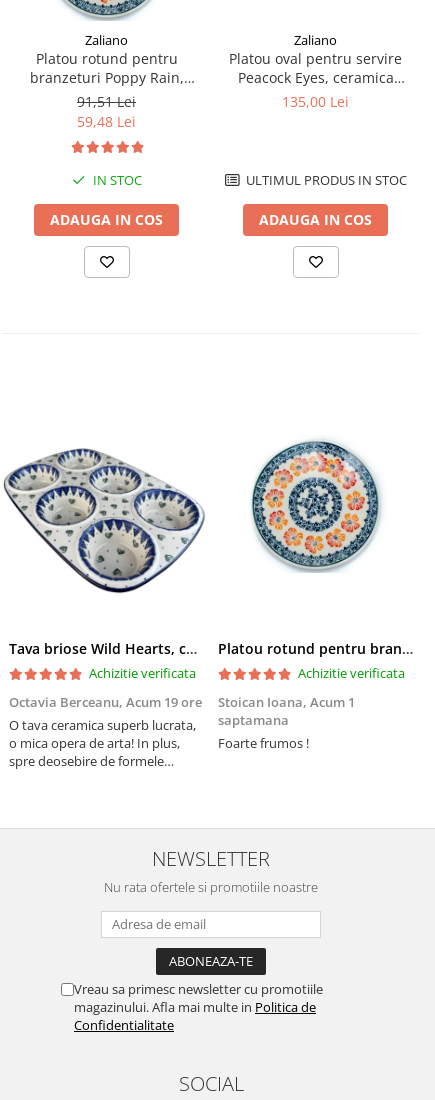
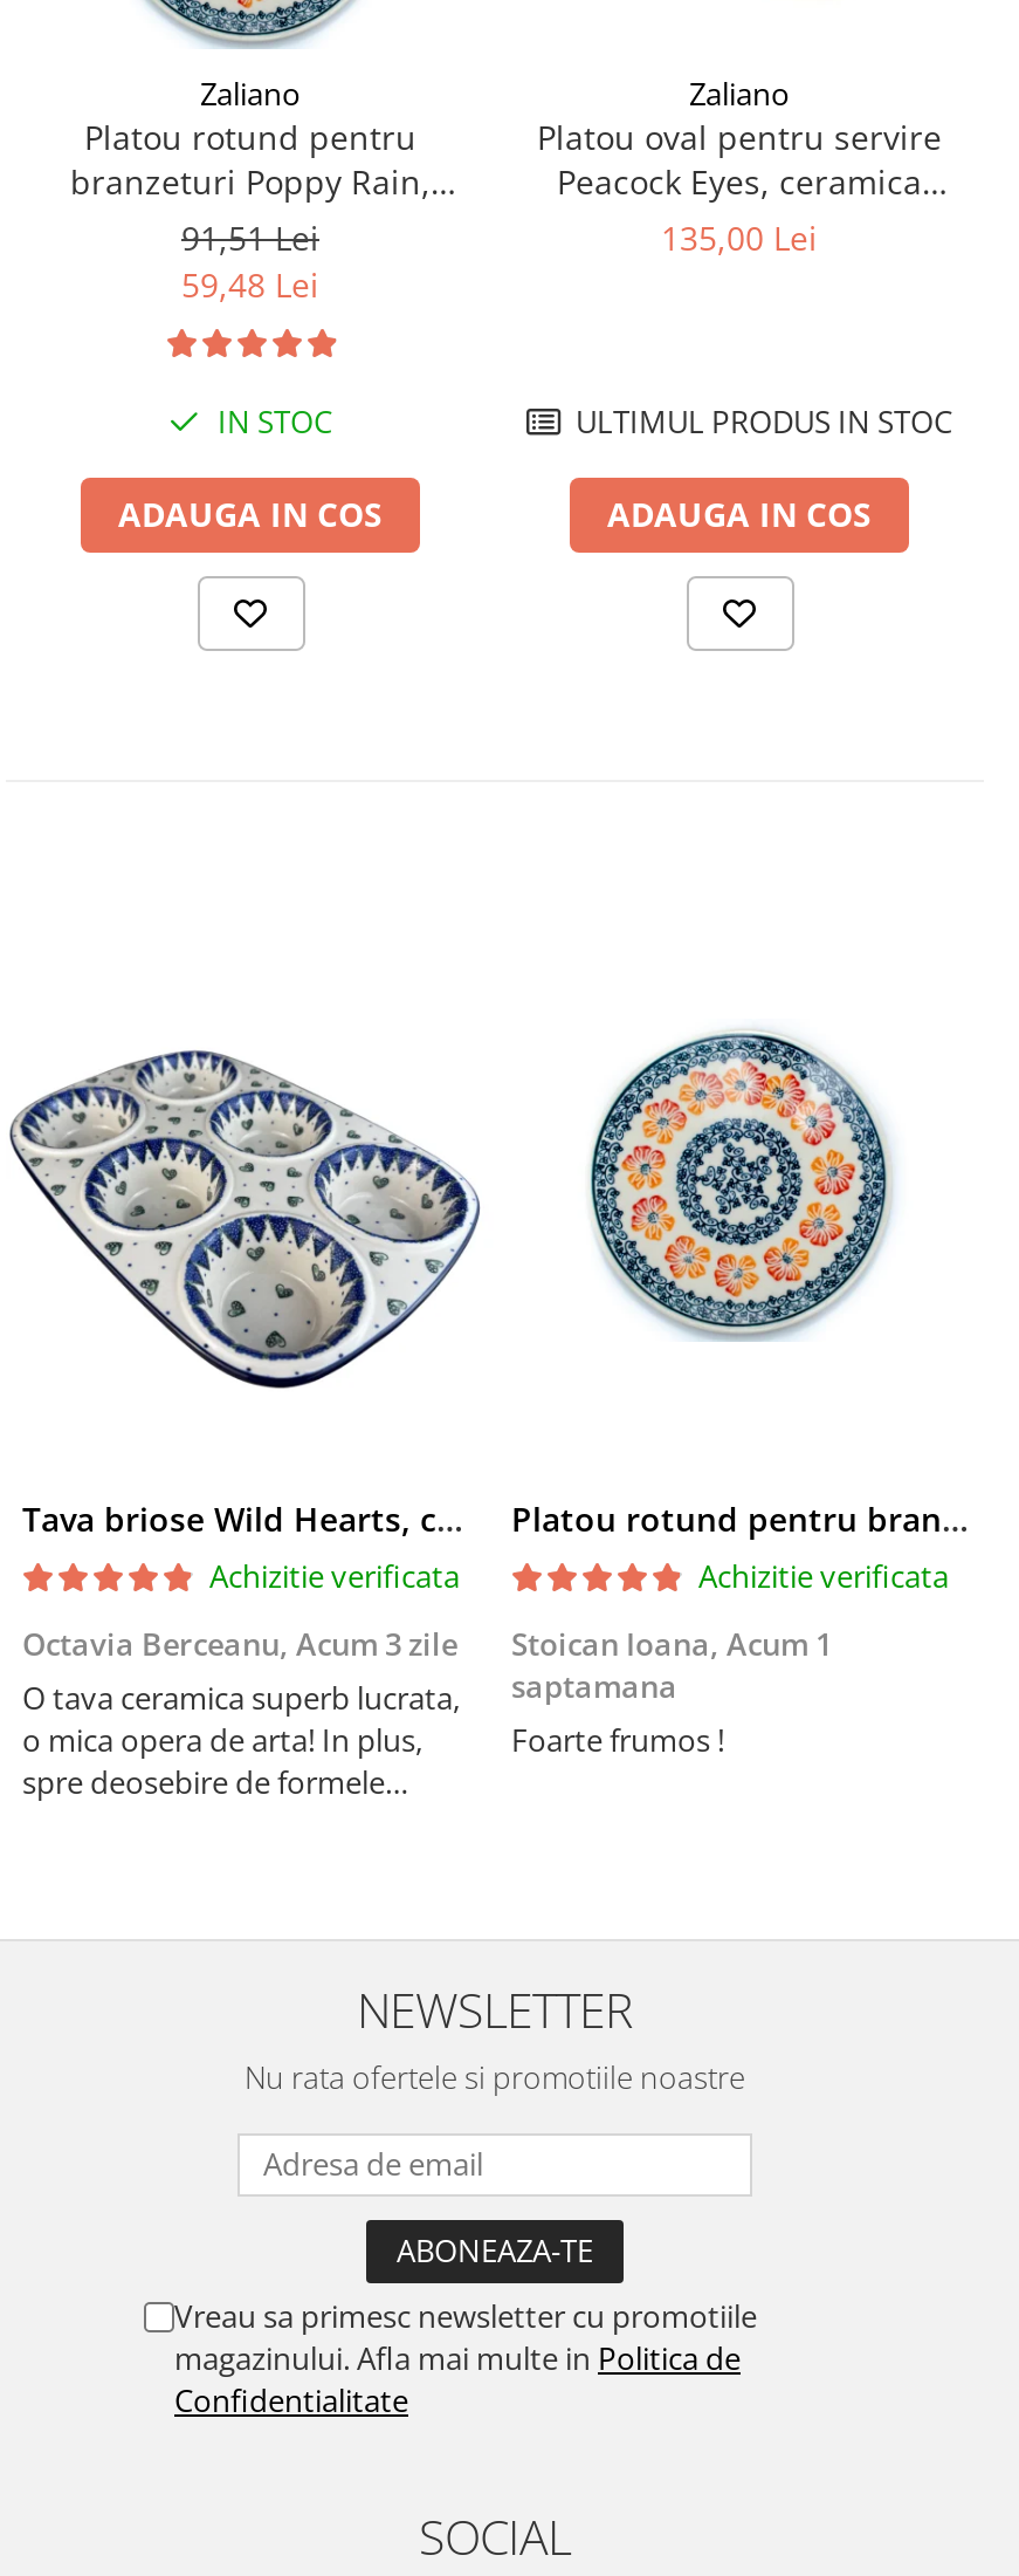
- Octavia Berceanu, Acum 19 ore
+ Octavia Berceanu, Acum 3 zile
